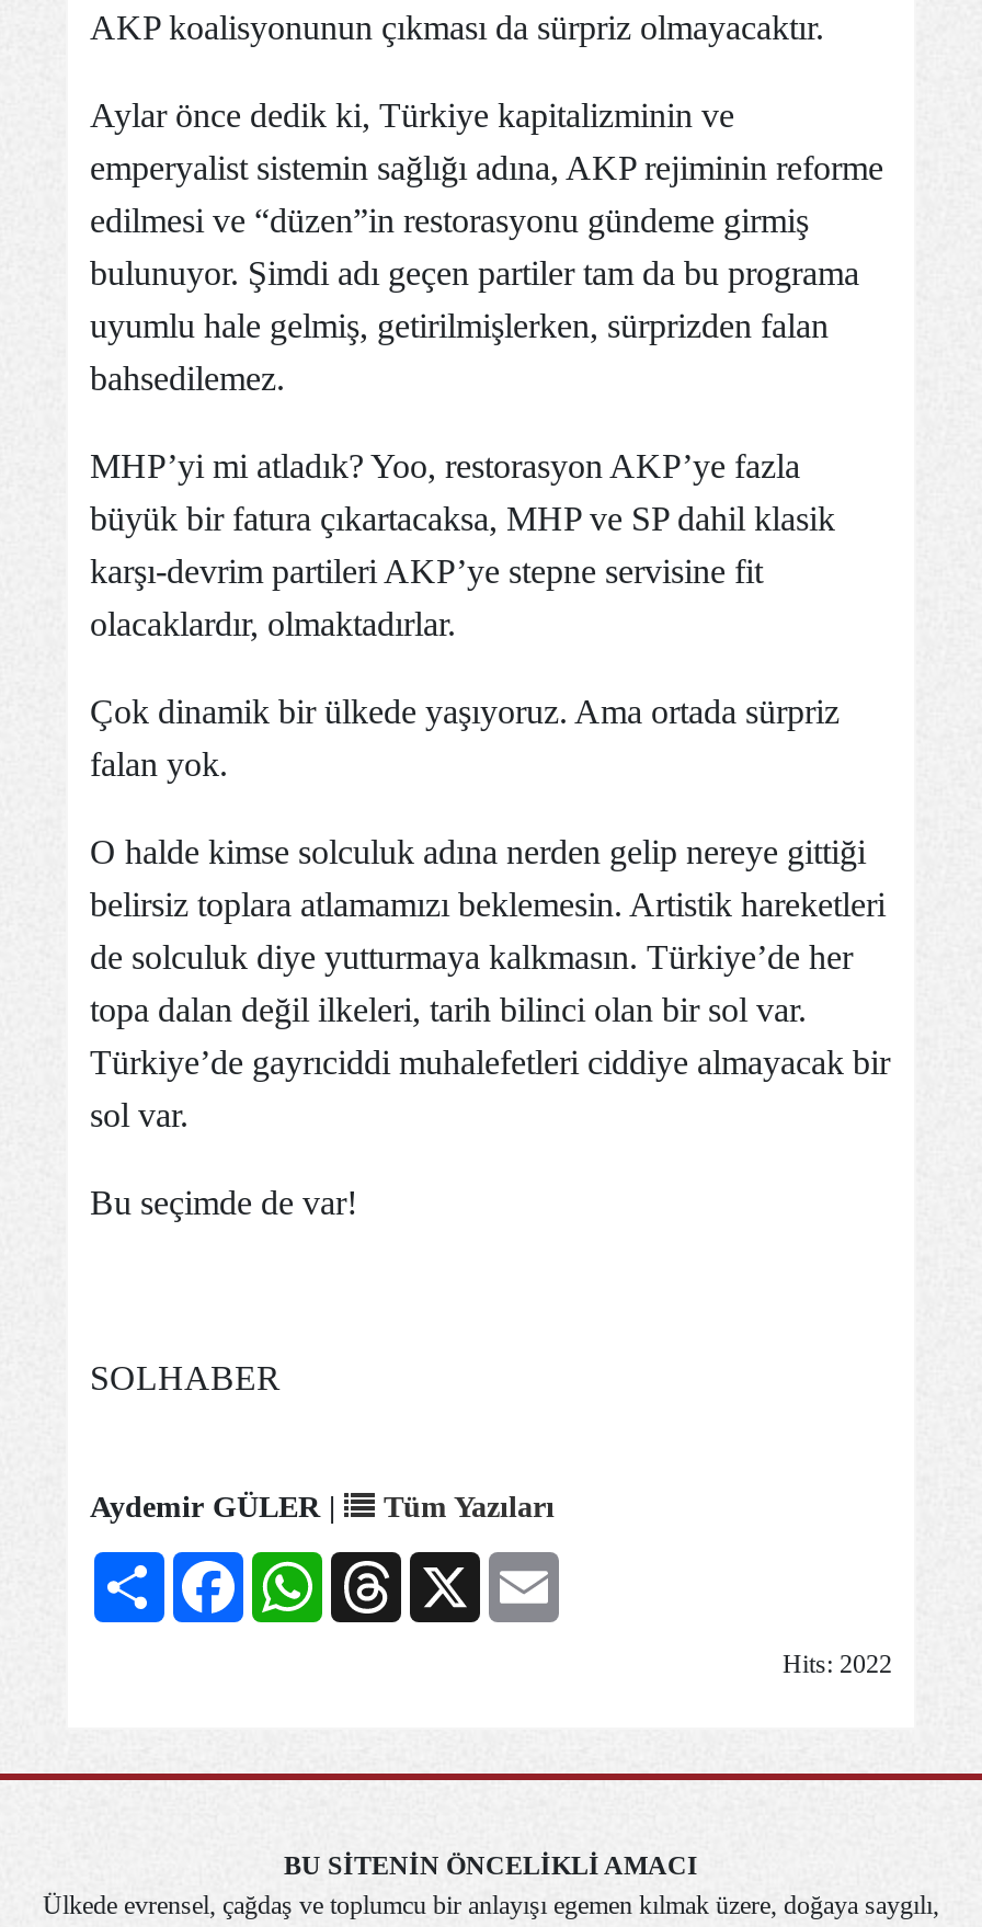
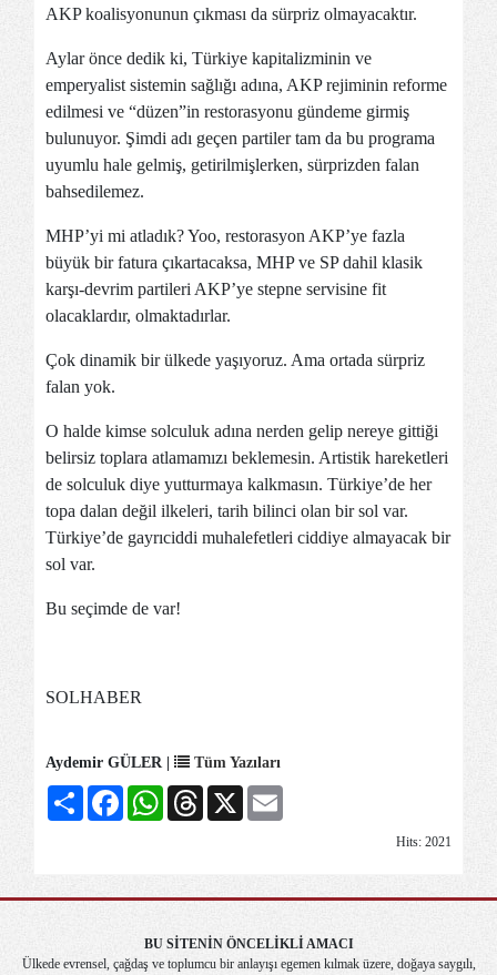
- Hits: 2022
+ Hits: 2021
